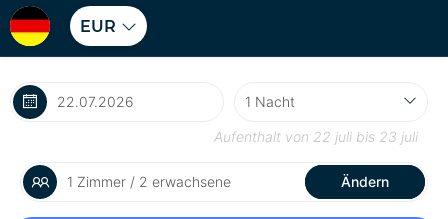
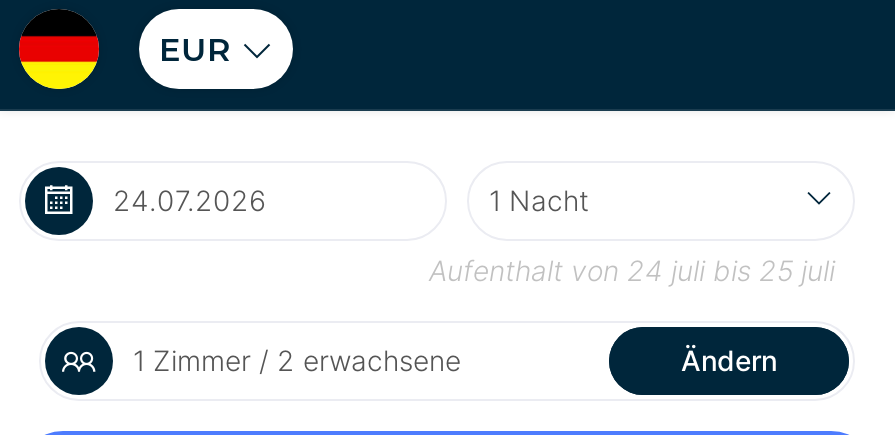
- Aufenthalt von 22 juli bis 23 juli
+ Aufenthalt von 24 juli bis 25 juli
